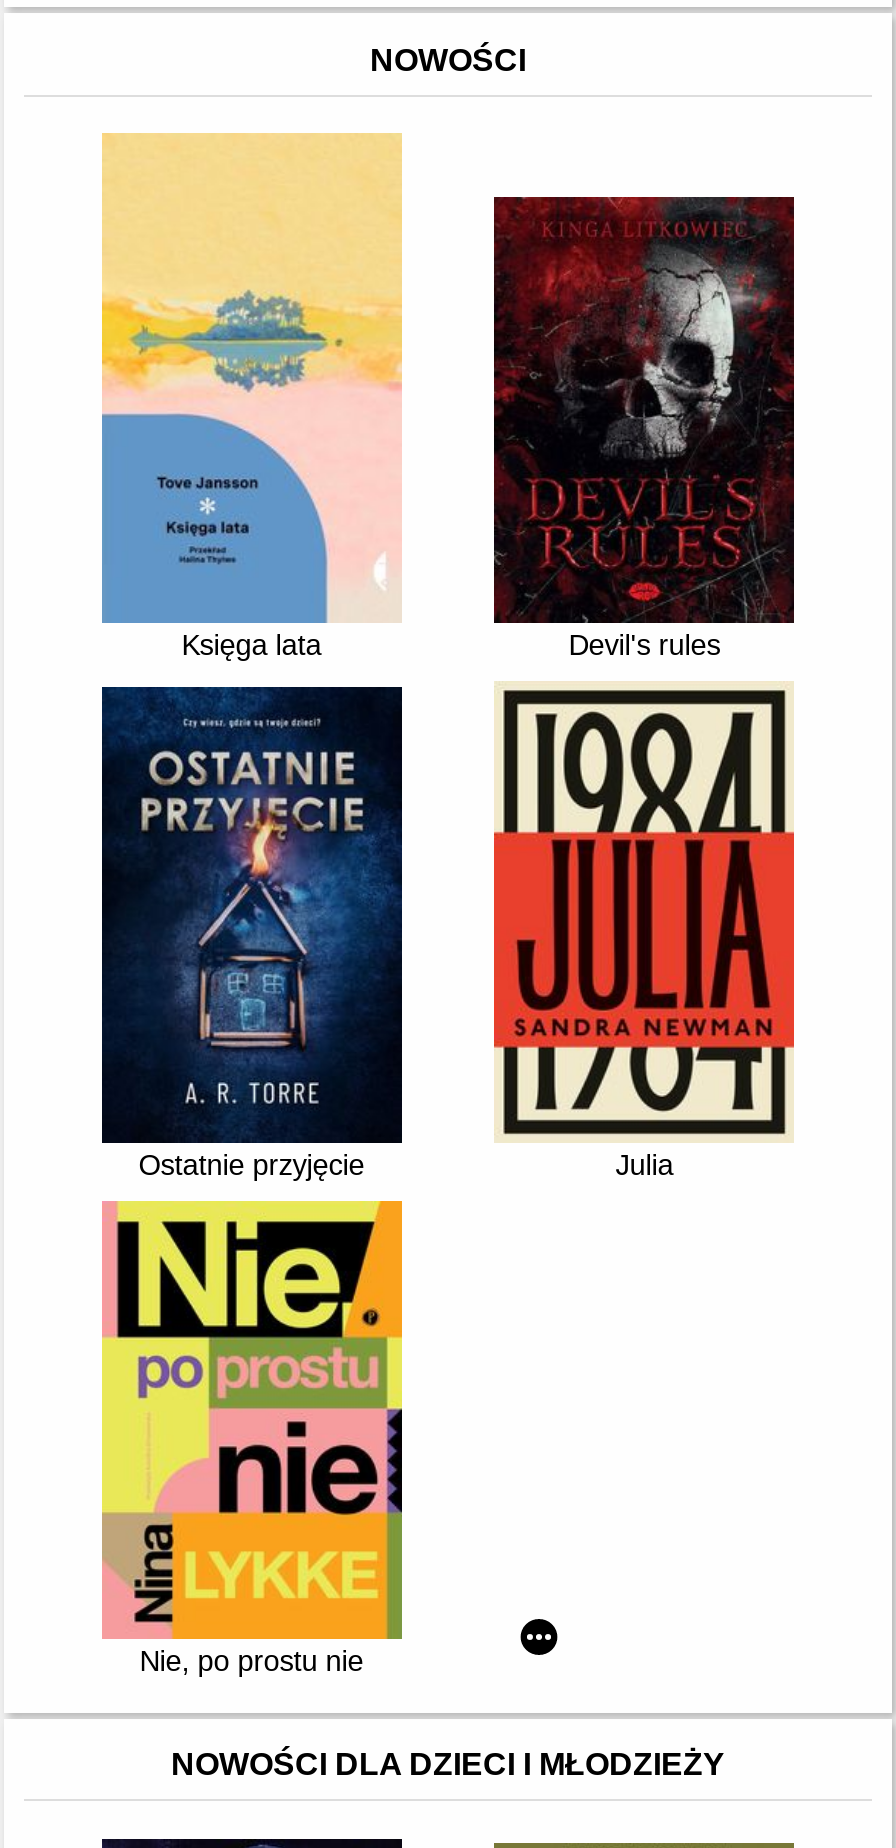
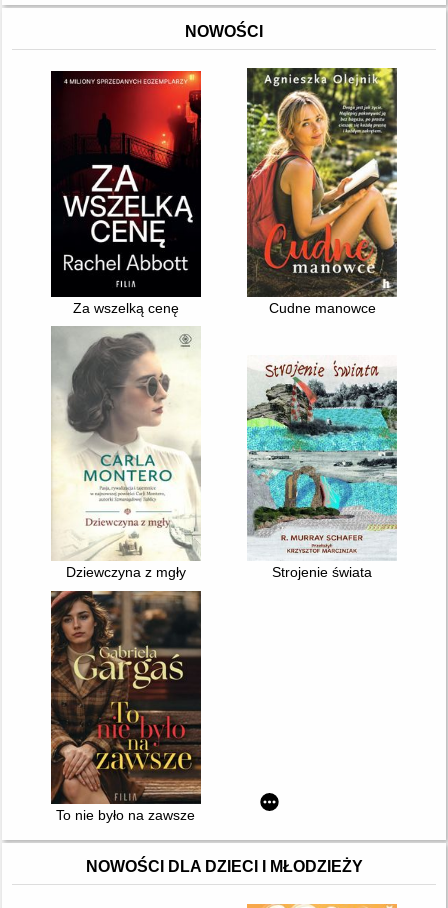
- [image]
- Księga lata
- Devil's rules
+ [image]
+ Za wszelką cenę
+ Cudne manowce

- [image]
+ [image]

- [image]
- Ostatnie przyjęcie
- Julia
+ [image]
+ Dziewczyna z mgły
+ Strojenie świata

- [image]
+ [image]

- [image]
- Nie, po prostu nie
+ [image]
+ To nie było na zawsze
